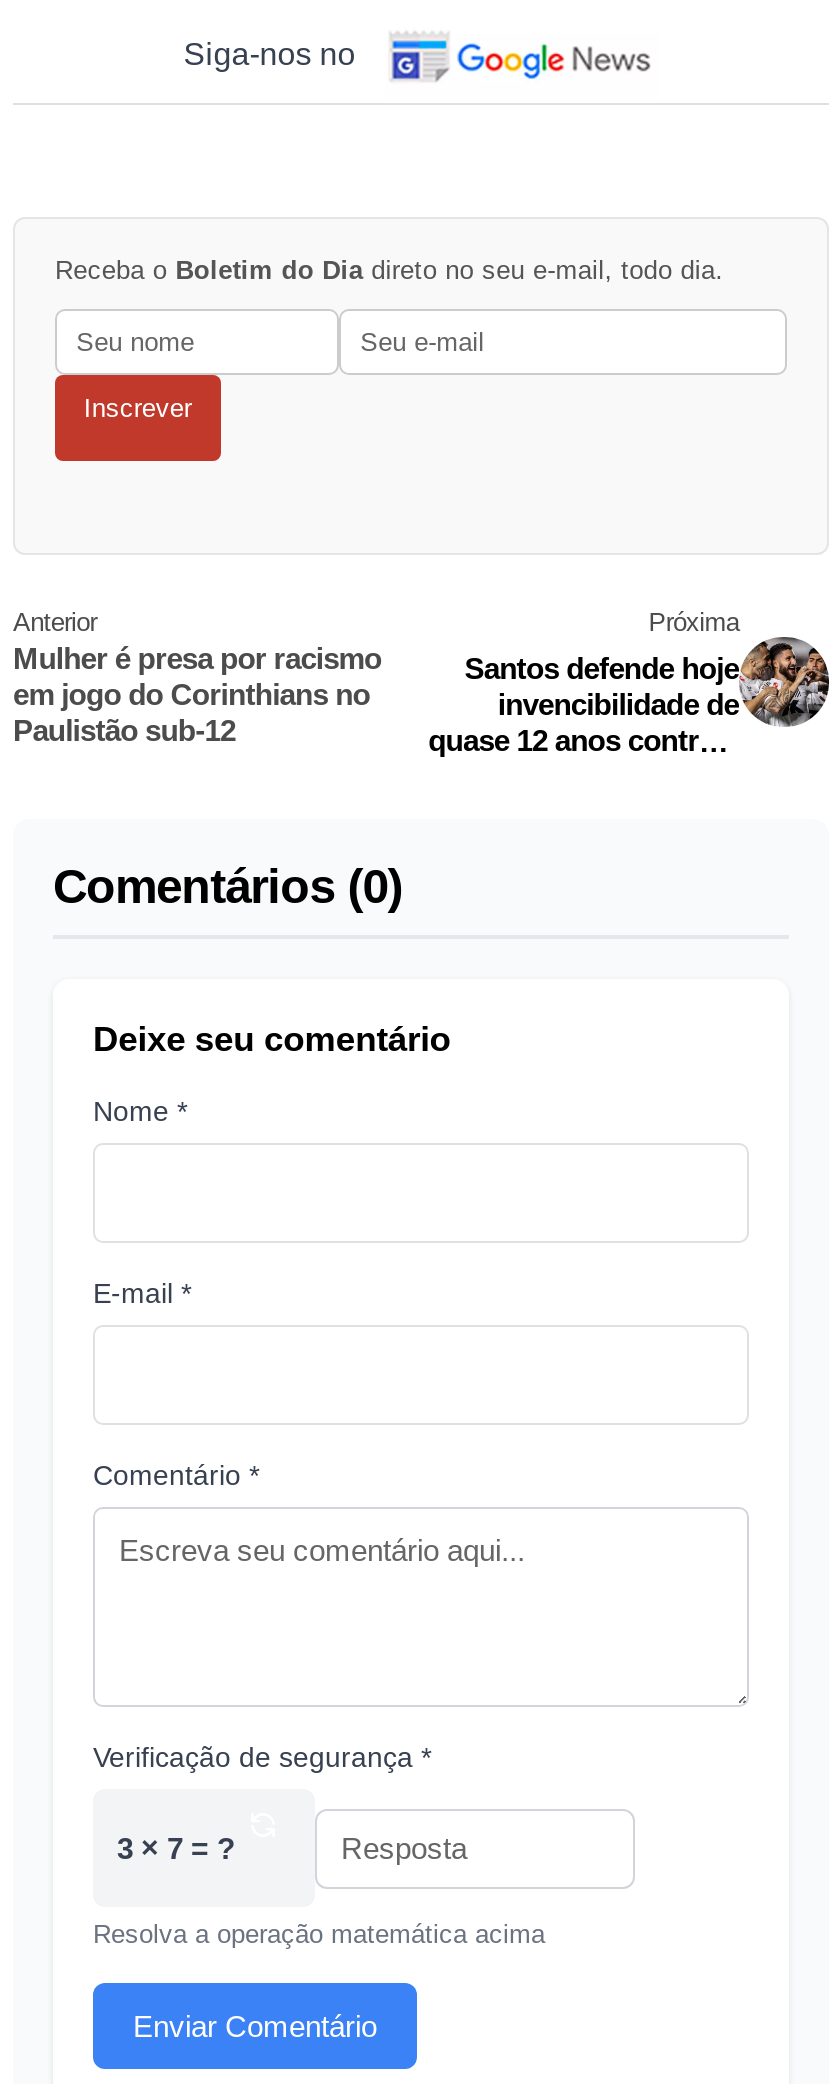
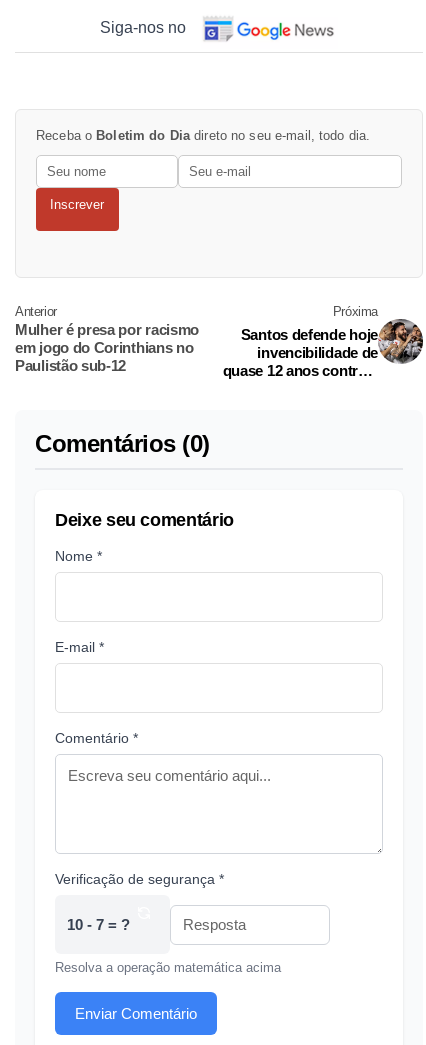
- 3 × 7 = ?
+ 10 - 7 = ?
